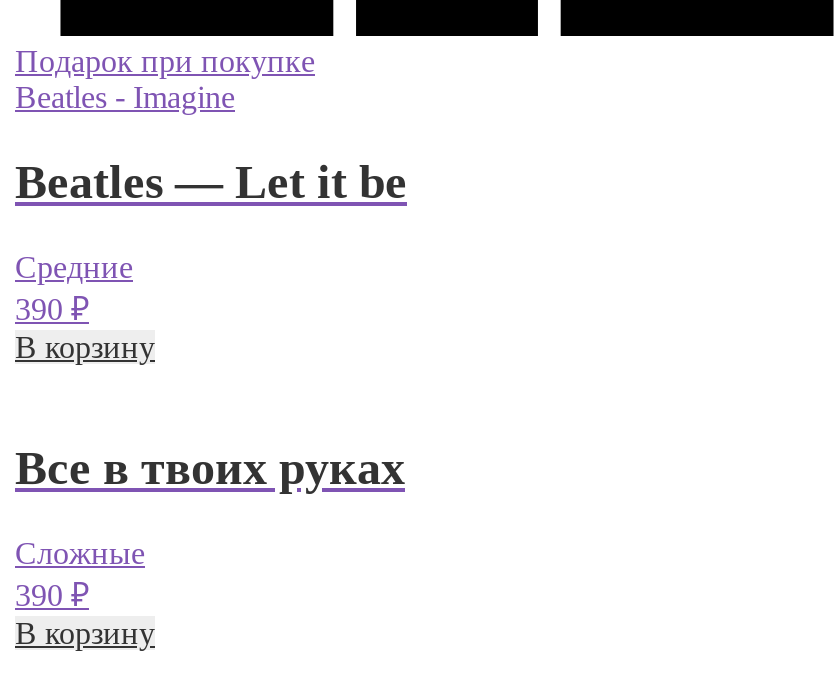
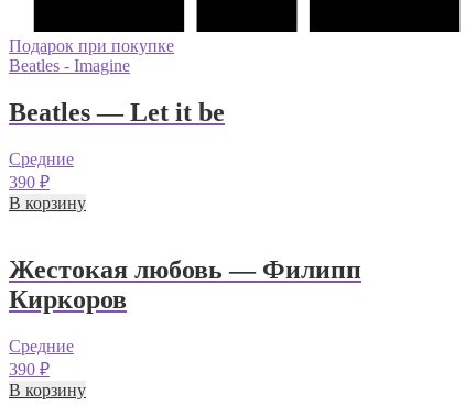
- Все в твоих руках
+ Жестокая любовь — Филипп
+ Киркоров

- Сложные
+ Средние
